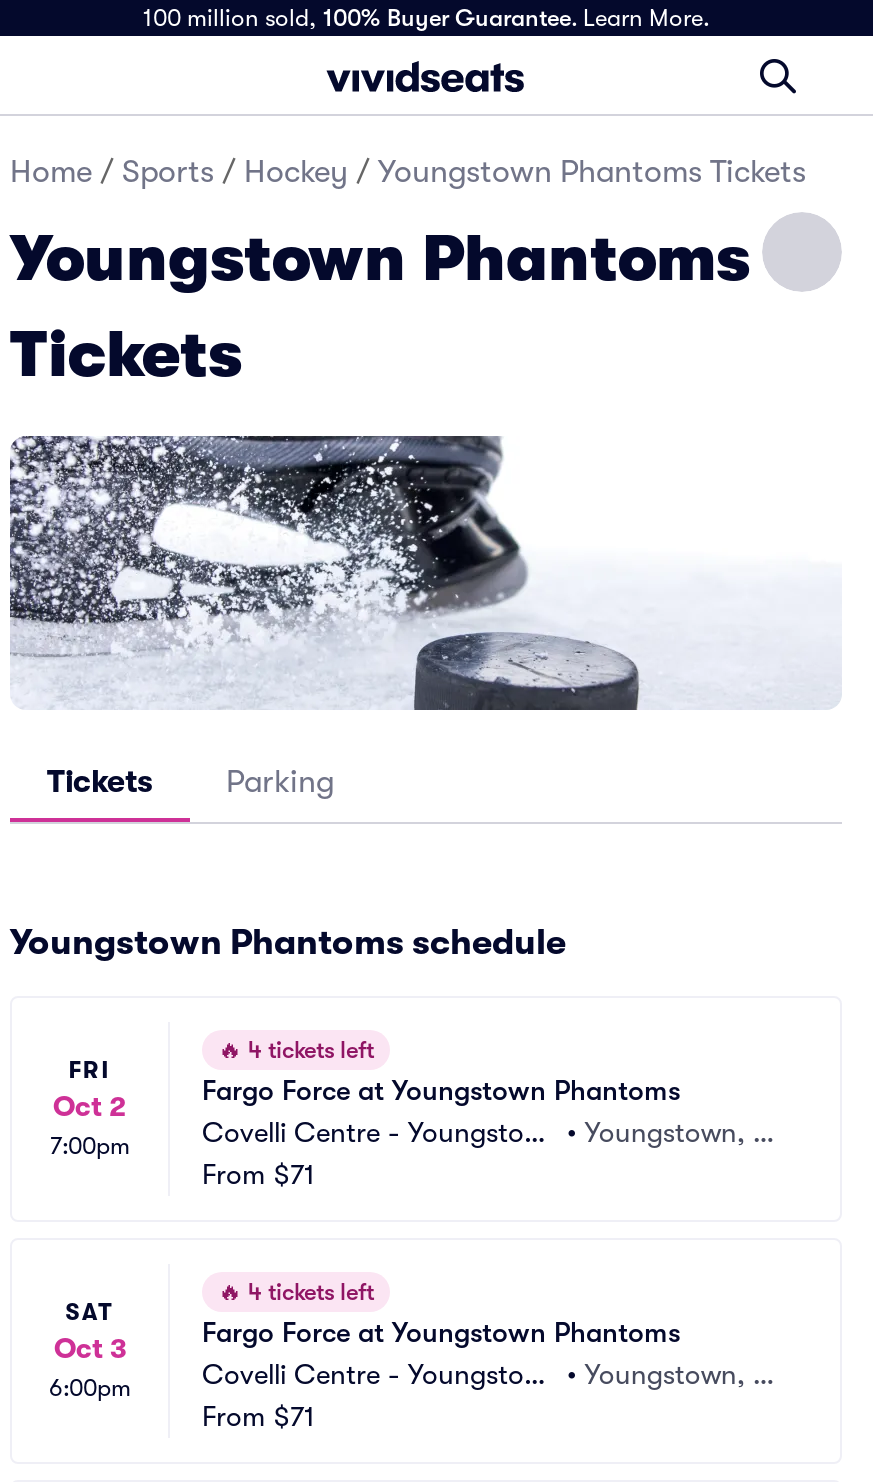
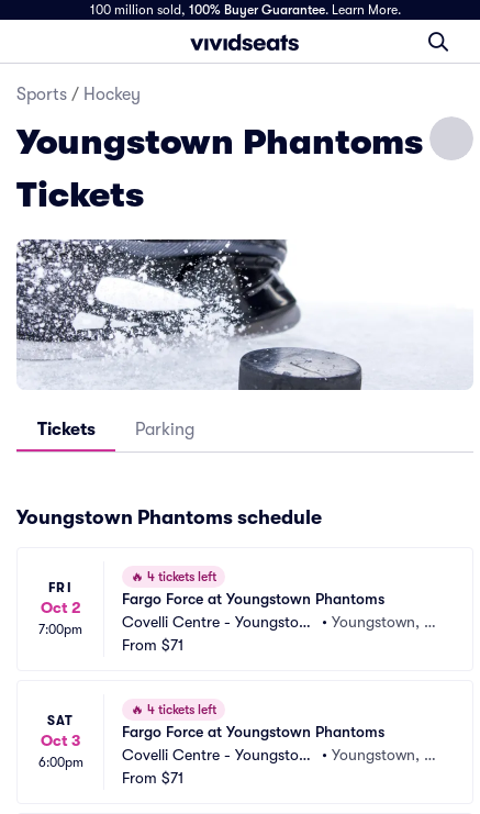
- Home / Sports / Hockey / Youngstown Phantoms Tickets
+ Sports / Hockey
